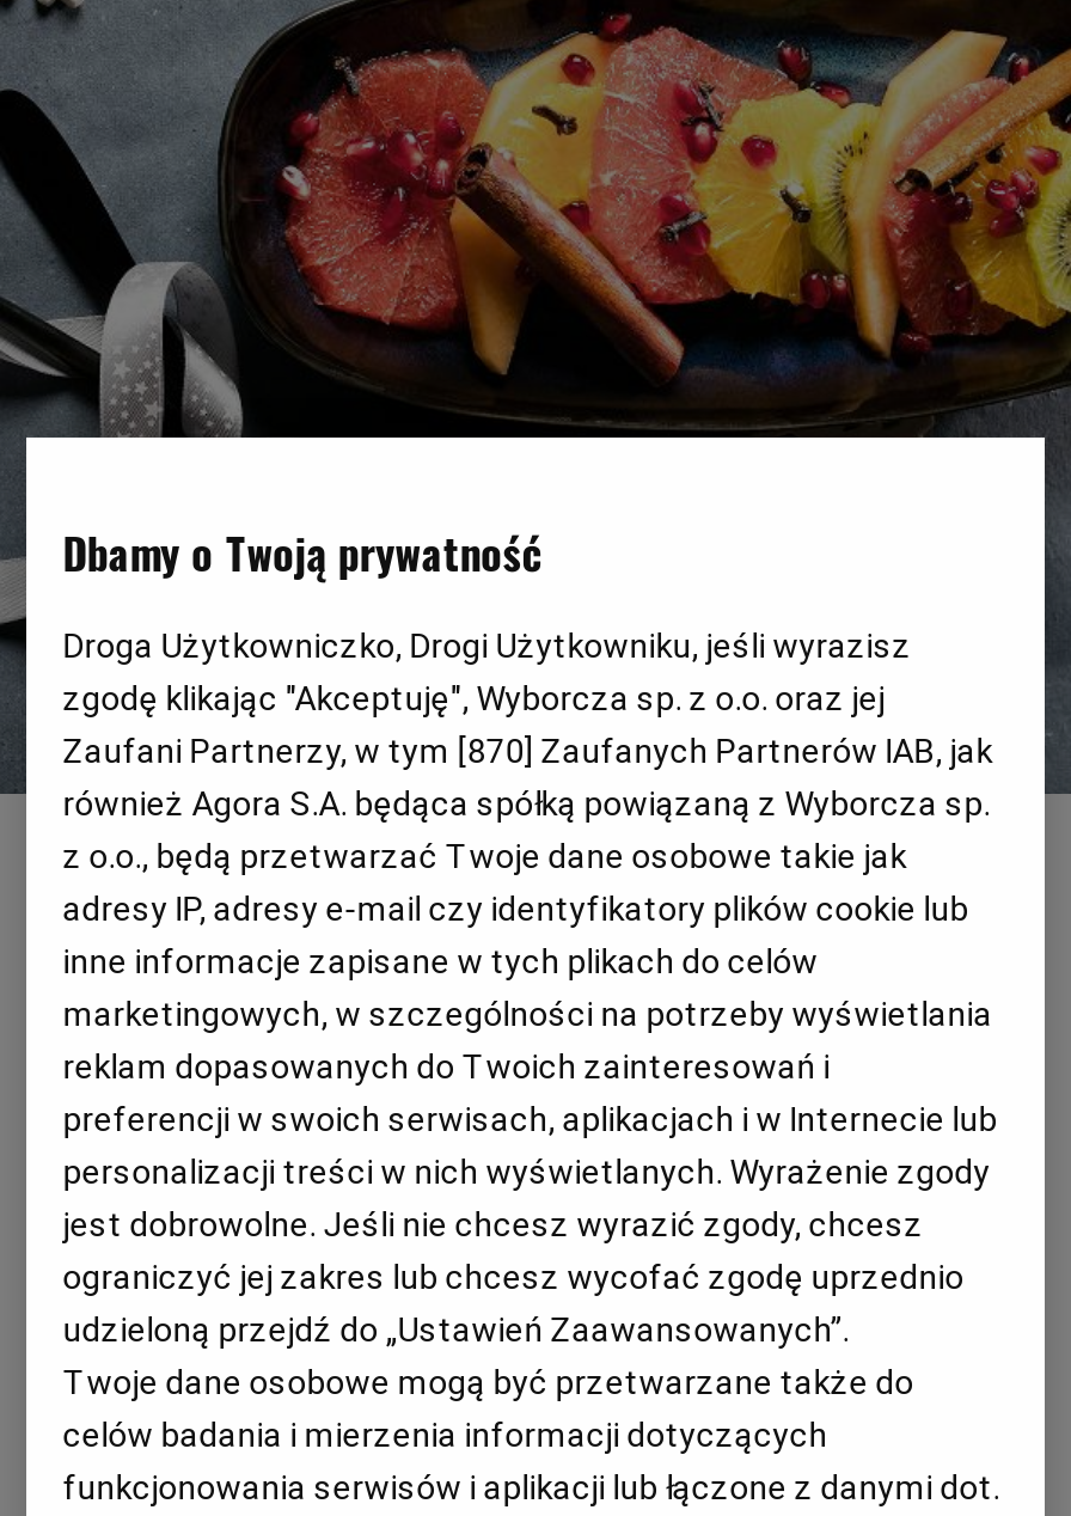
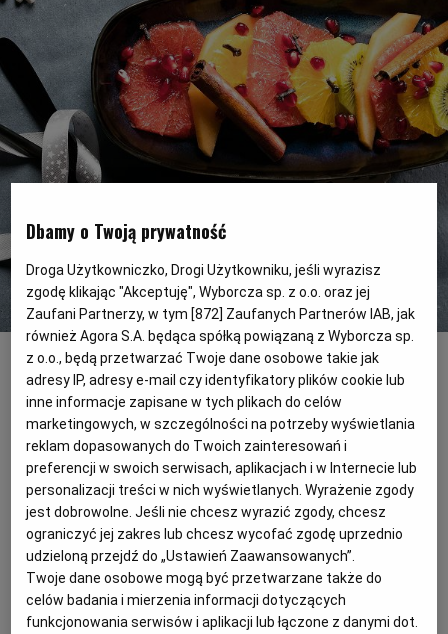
- Zaufani Partnerzy, w tym [870] Zaufanych Partnerów IAB, jak
+ Zaufani Partnerzy, w tym [872] Zaufanych Partnerów IAB, jak
